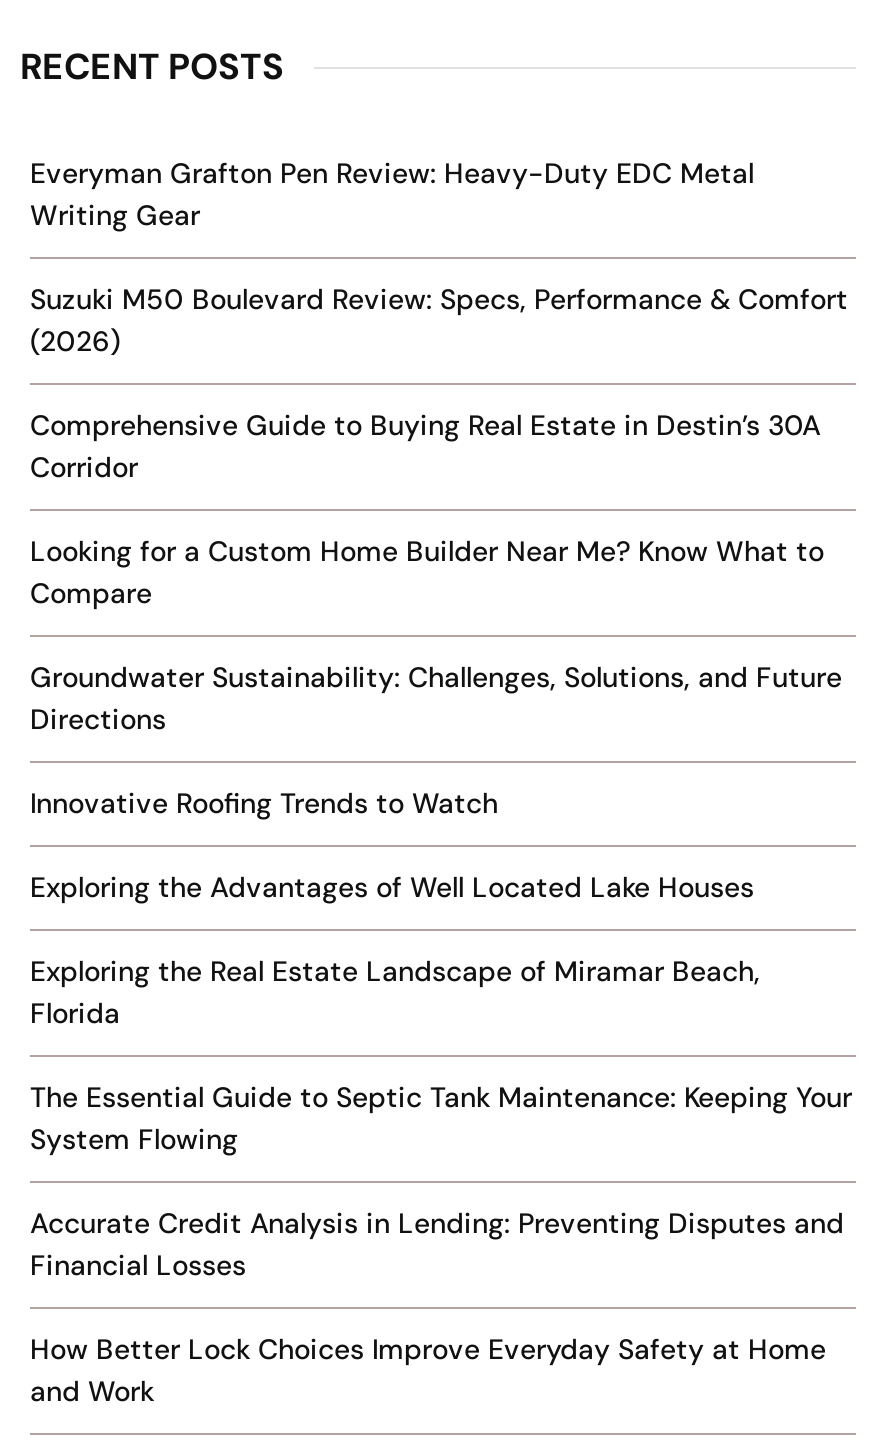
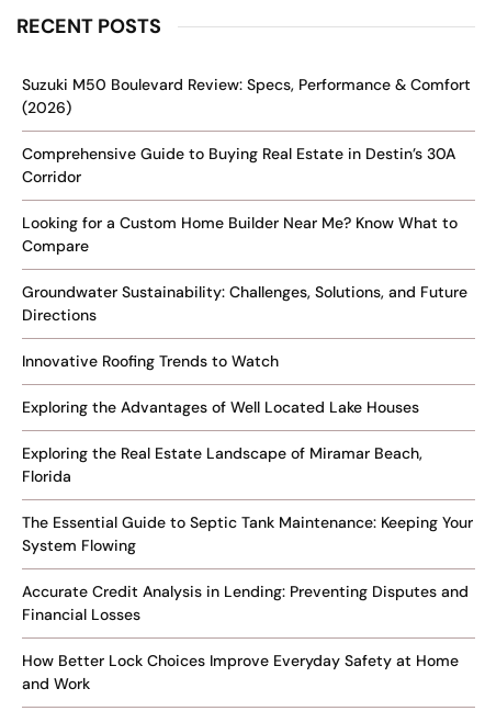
- Everyman Grafton Pen Review: Heavy-Duty EDC Metal
- Writing Gear
